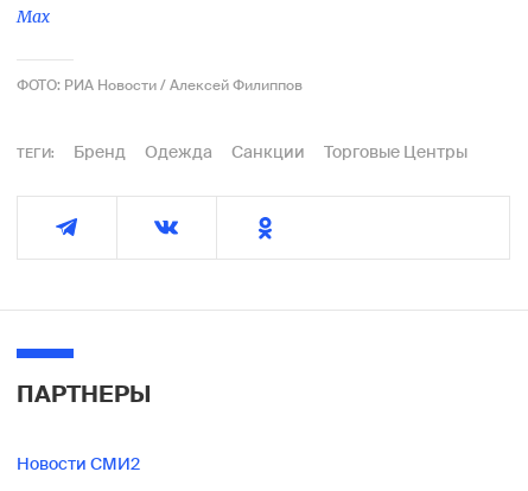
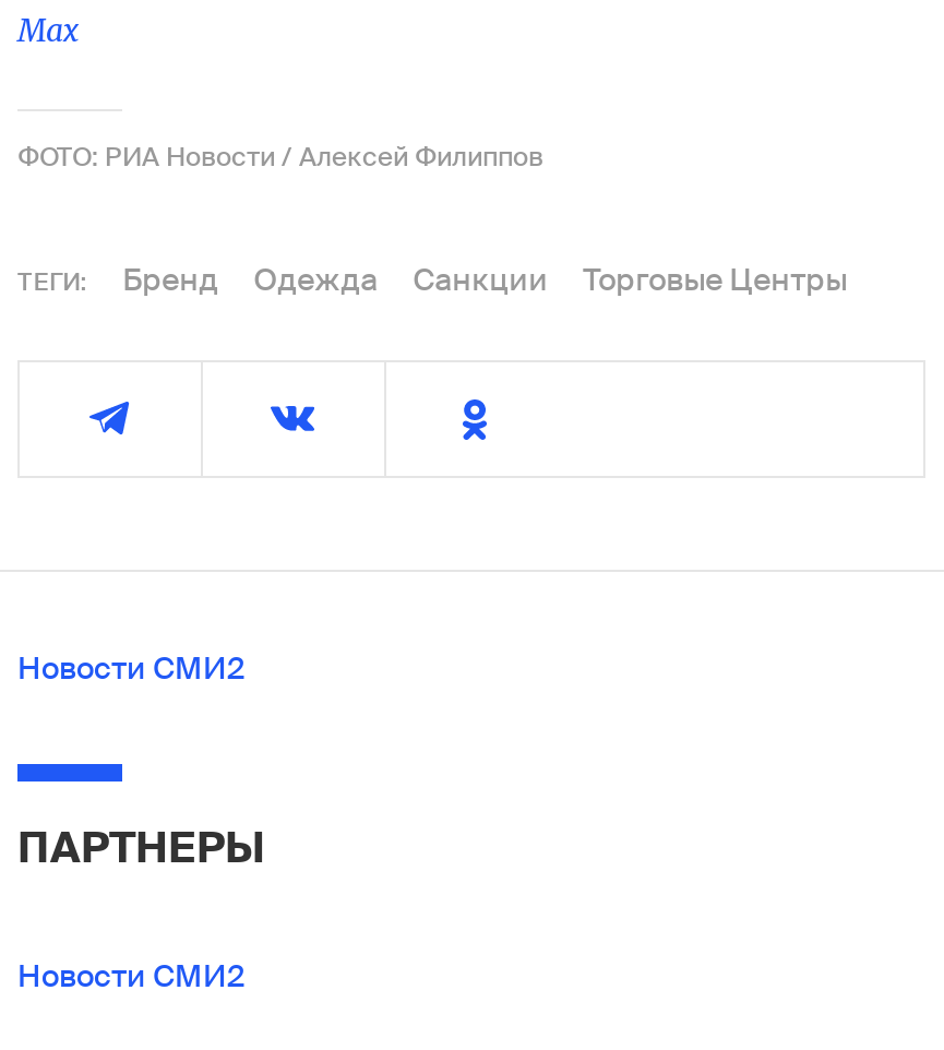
+ Новости СМИ2
